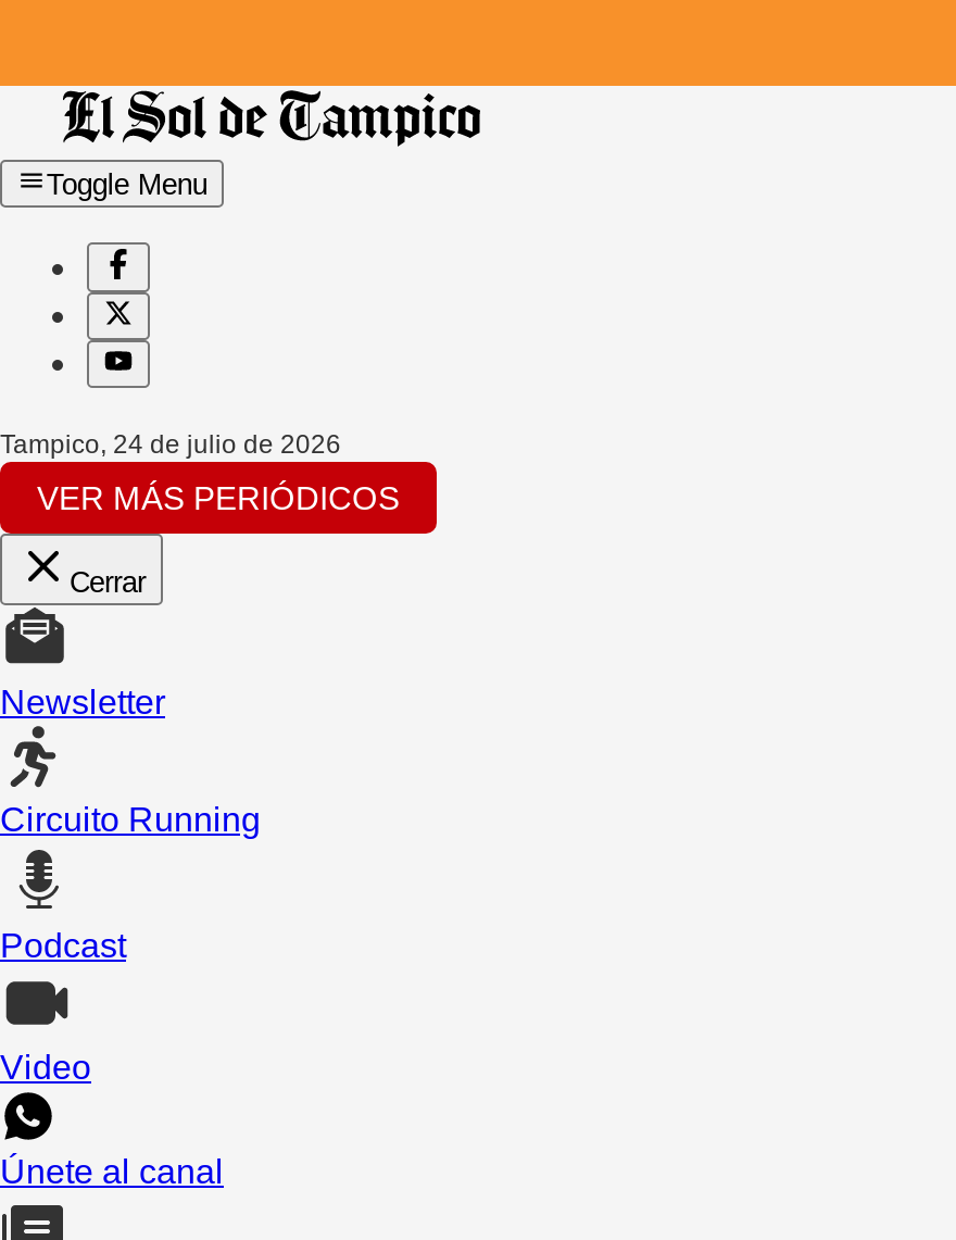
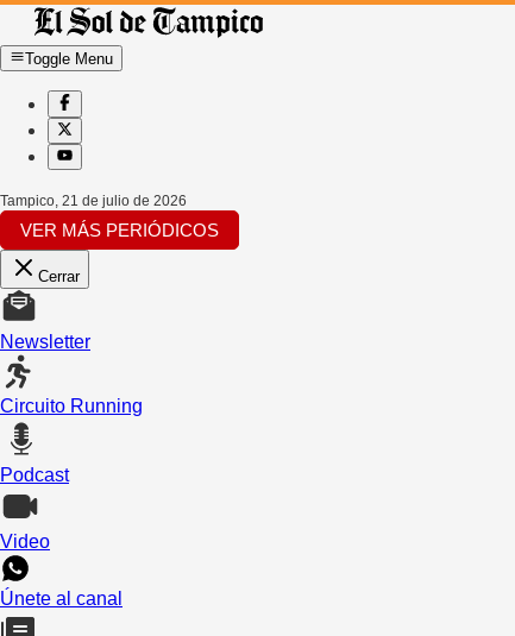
- Tampico, 24 de julio de 2026
+ Tampico, 21 de julio de 2026
